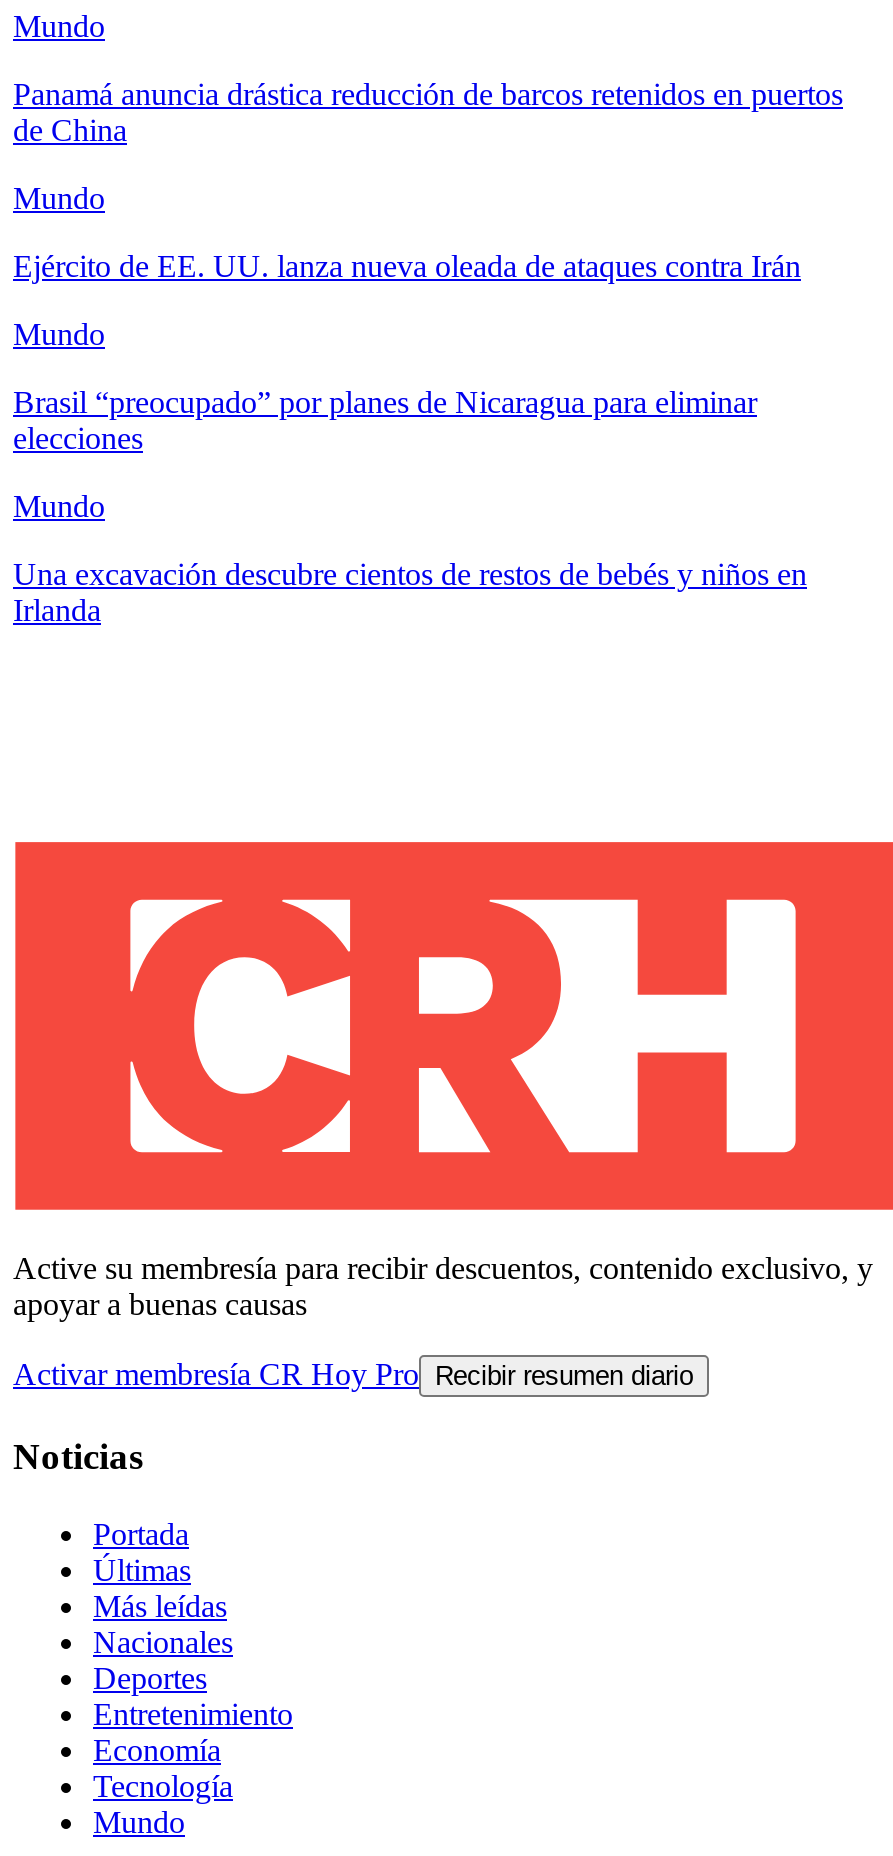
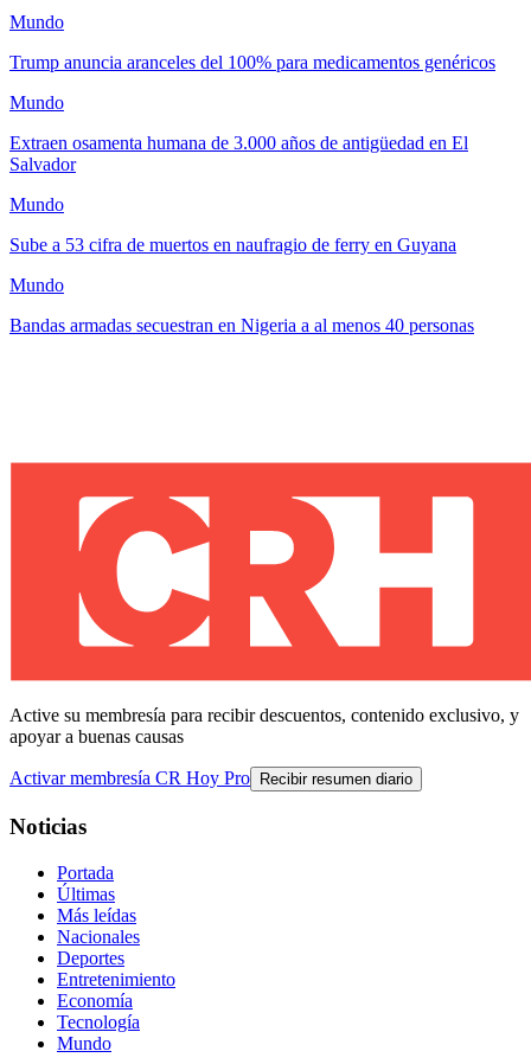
- Panamá anuncia drástica reducción de barcos retenidos en puertos
- de China
+ Trump anuncia aranceles del 100% para medicamentos genéricos

- Ejército de EE. UU. lanza nueva oleada de ataques contra Irán
+ Extraen osamenta humana de 3.000 años de antigüedad en El
+ Salvador

- Brasil “preocupado” por planes de Nicaragua para eliminar
- elecciones
+ Sube a 53 cifra de muertos en naufragio de ferry en Guyana

- Una excavación descubre cientos de restos de bebés y niños en
- Irlanda
+ Bandas armadas secuestran en Nigeria a al menos 40 personas
